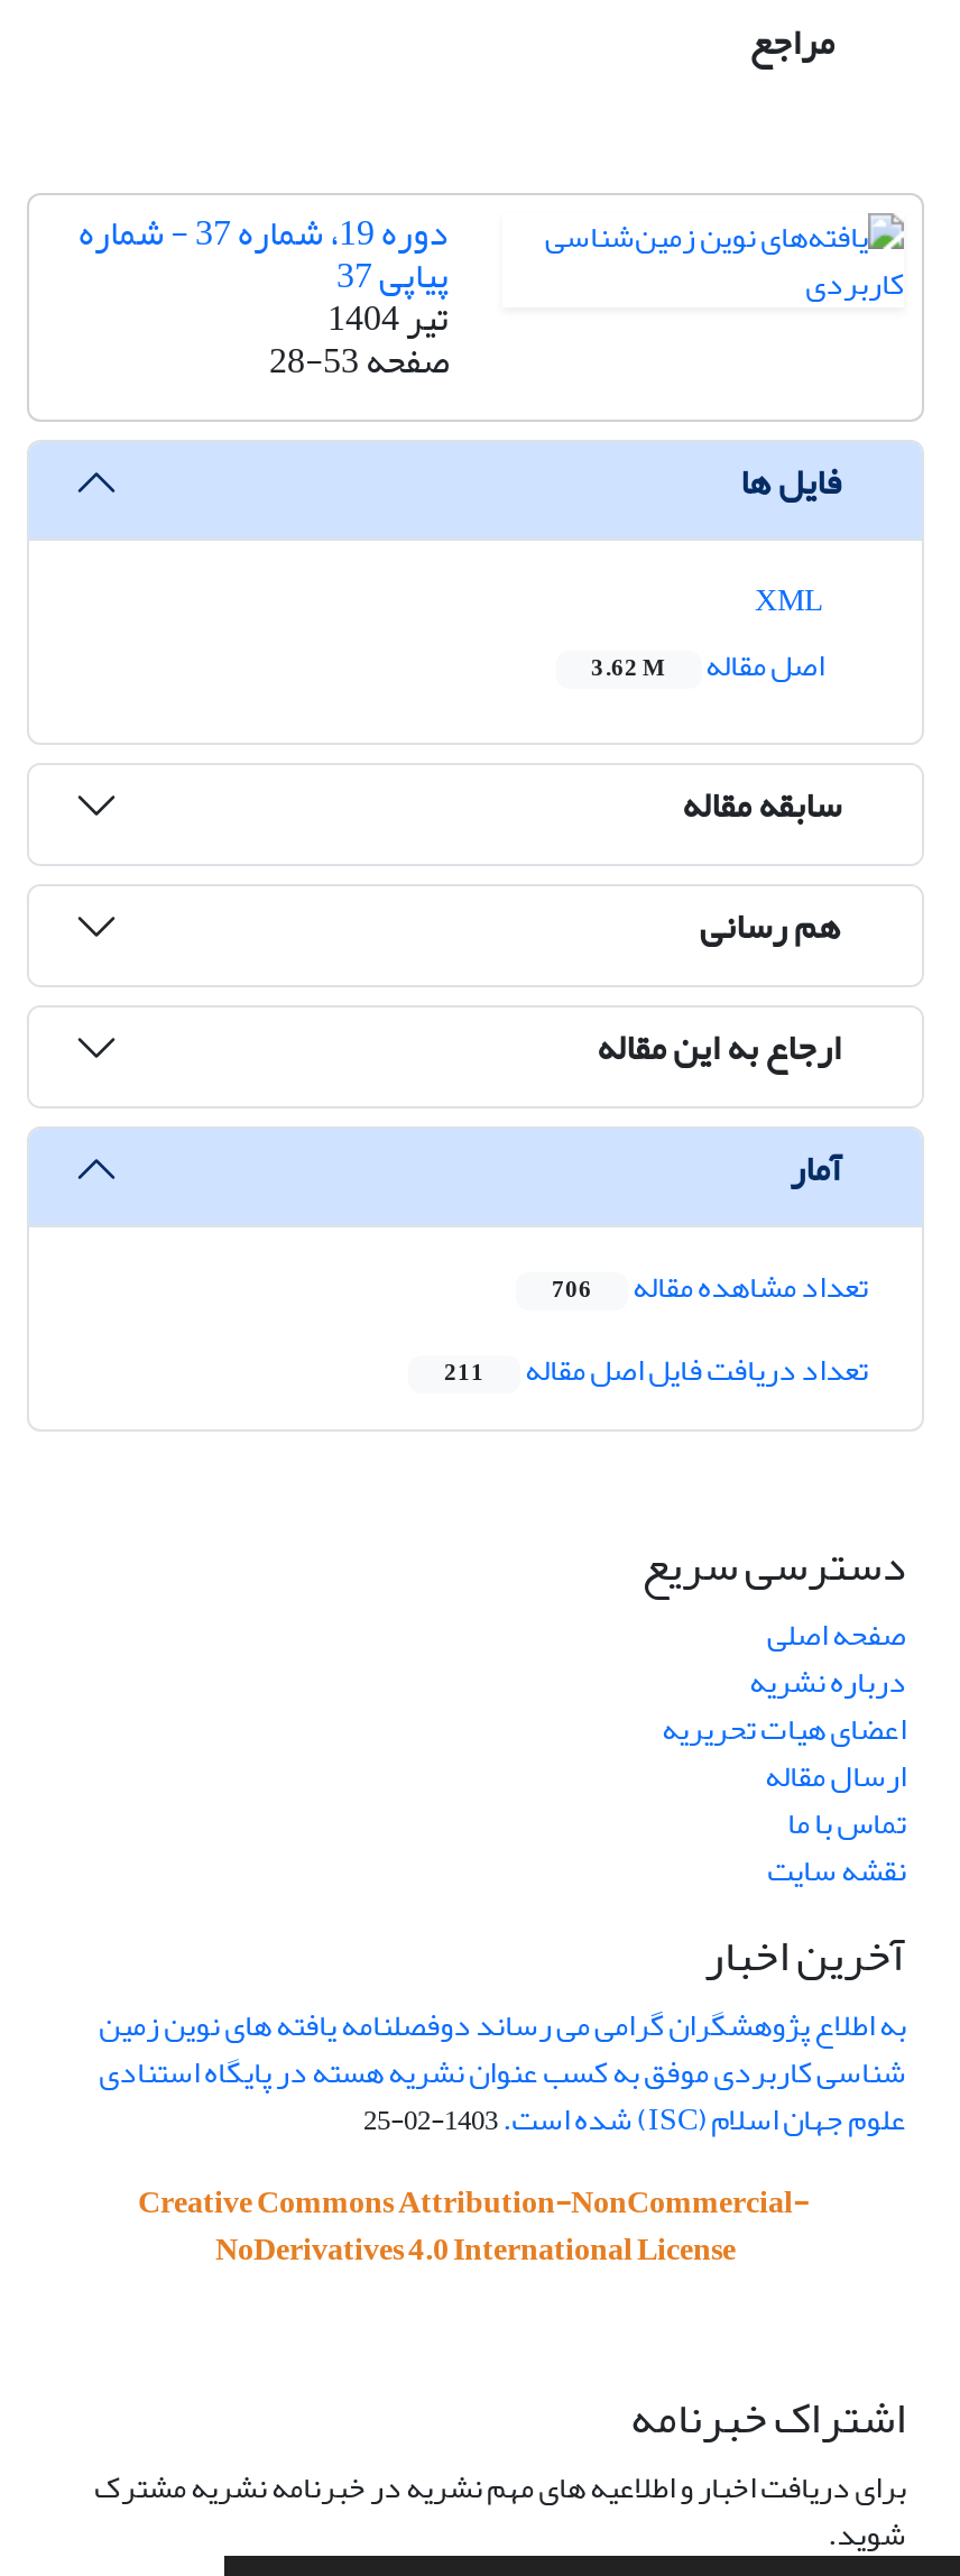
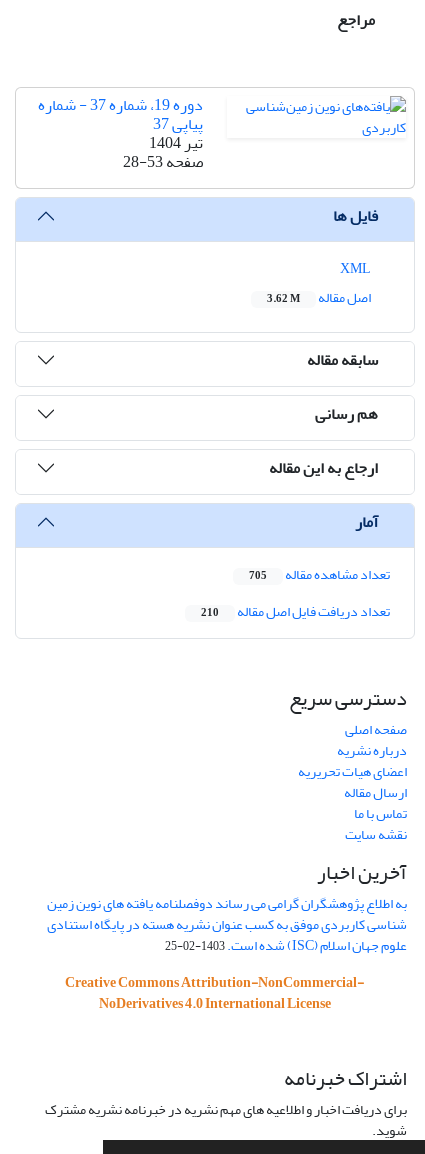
- تعداد مشاهده مقاله 706
+ تعداد مشاهده مقاله 705

- تعداد دریافت فایل اصل مقاله 211
+ تعداد دریافت فایل اصل مقاله 210
